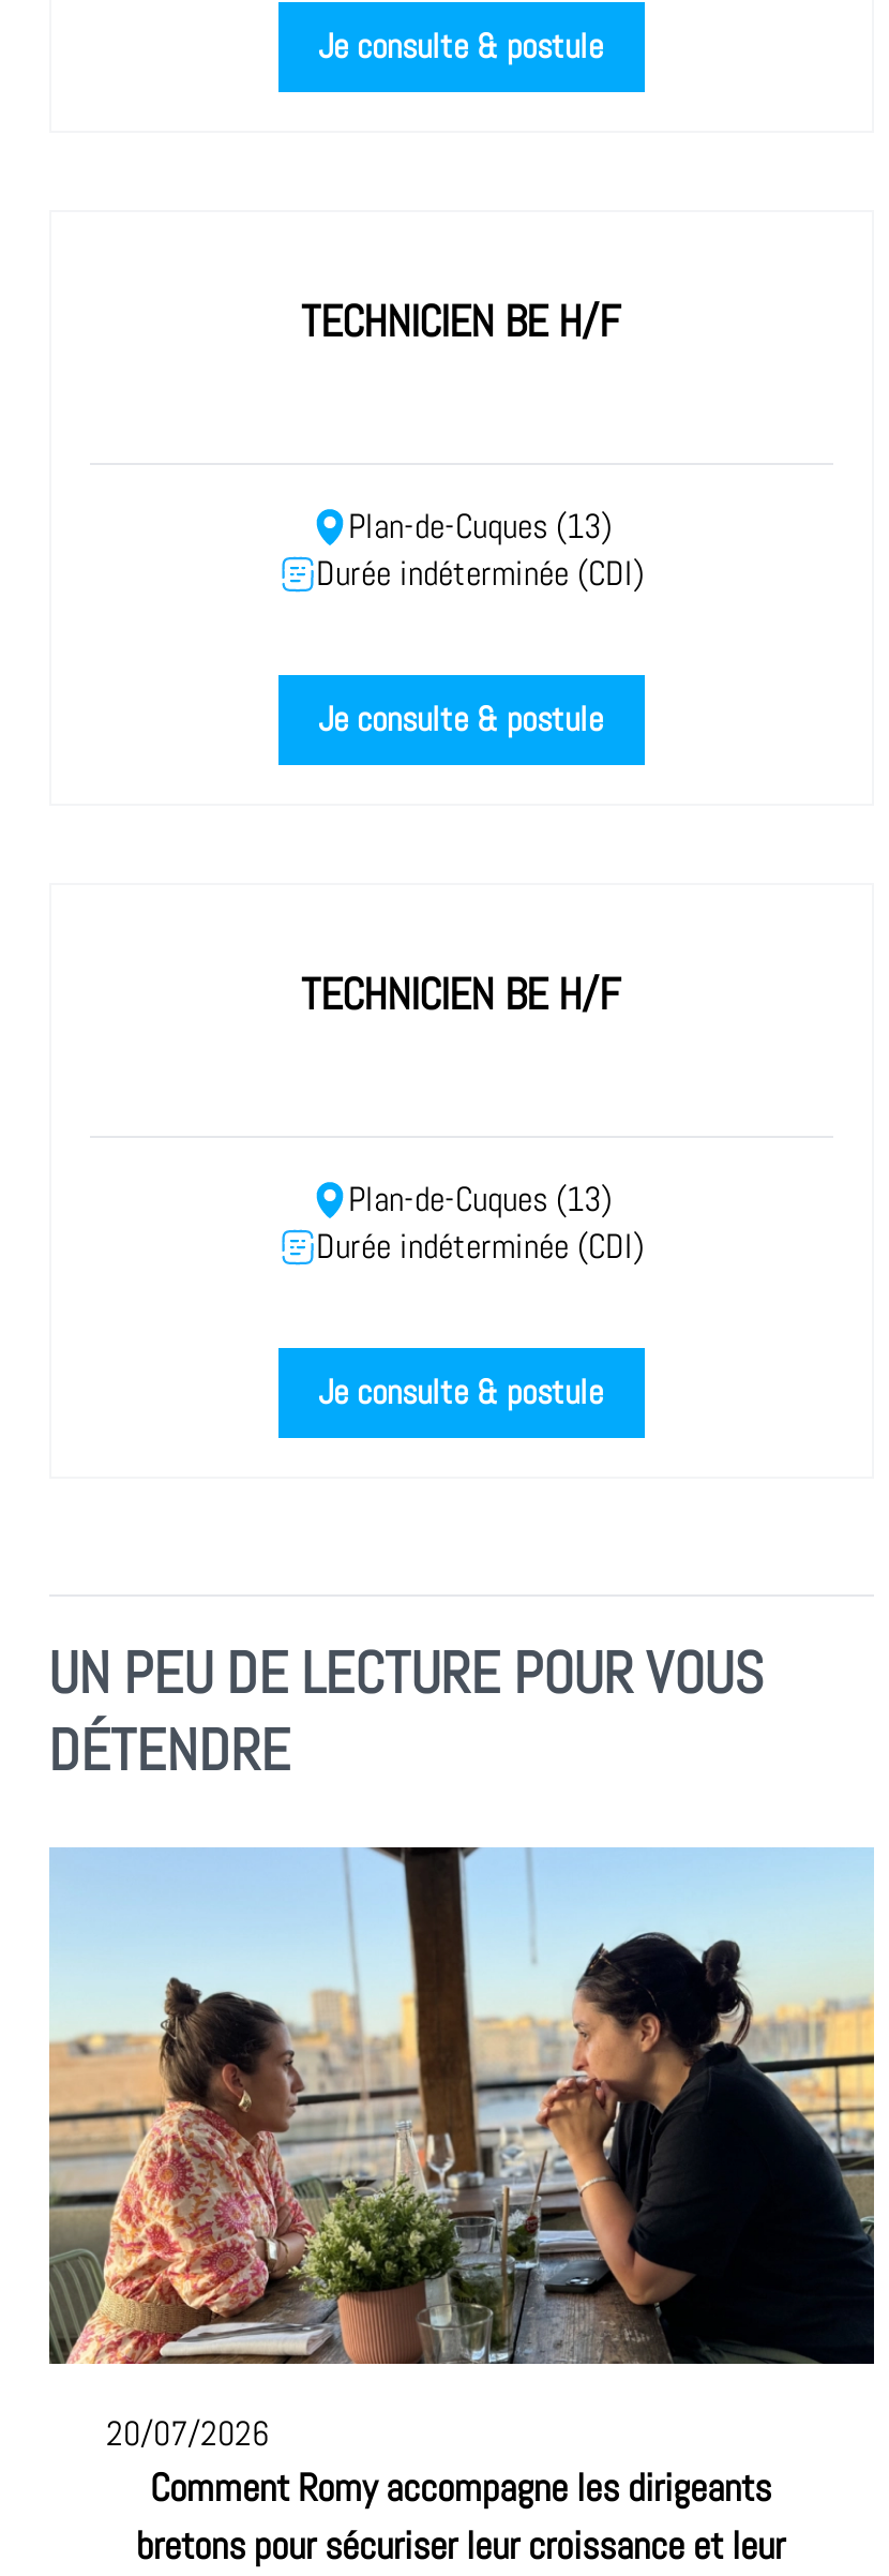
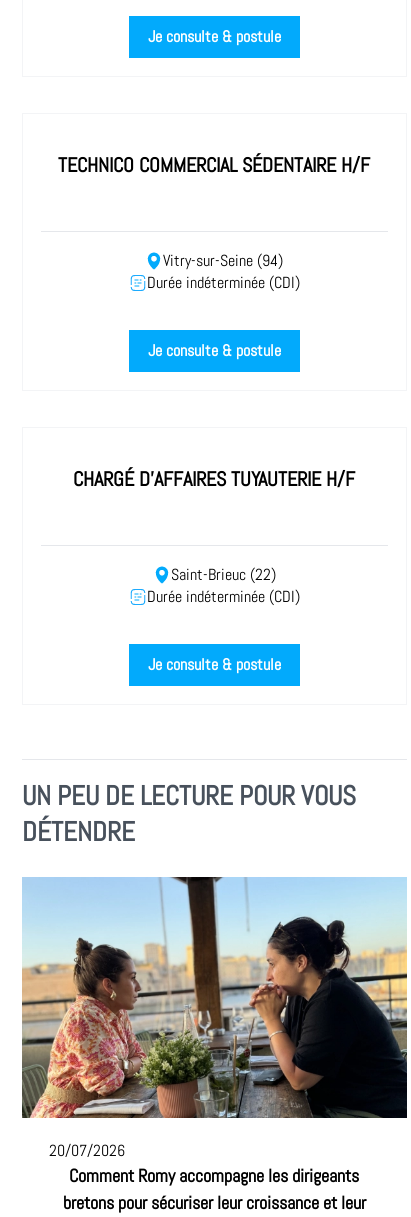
- TECHNICIEN BE H/F
+ TECHNICO COMMERCIAL SÉDENTAIRE H/F

- Plan-de-Cuques (13)
+ Vitry-sur-Seine (94)

- TECHNICIEN BE H/F
+ CHARGÉ D'AFFAIRES TUYAUTERIE H/F

- Plan-de-Cuques (13)
+ Saint-Brieuc (22)
